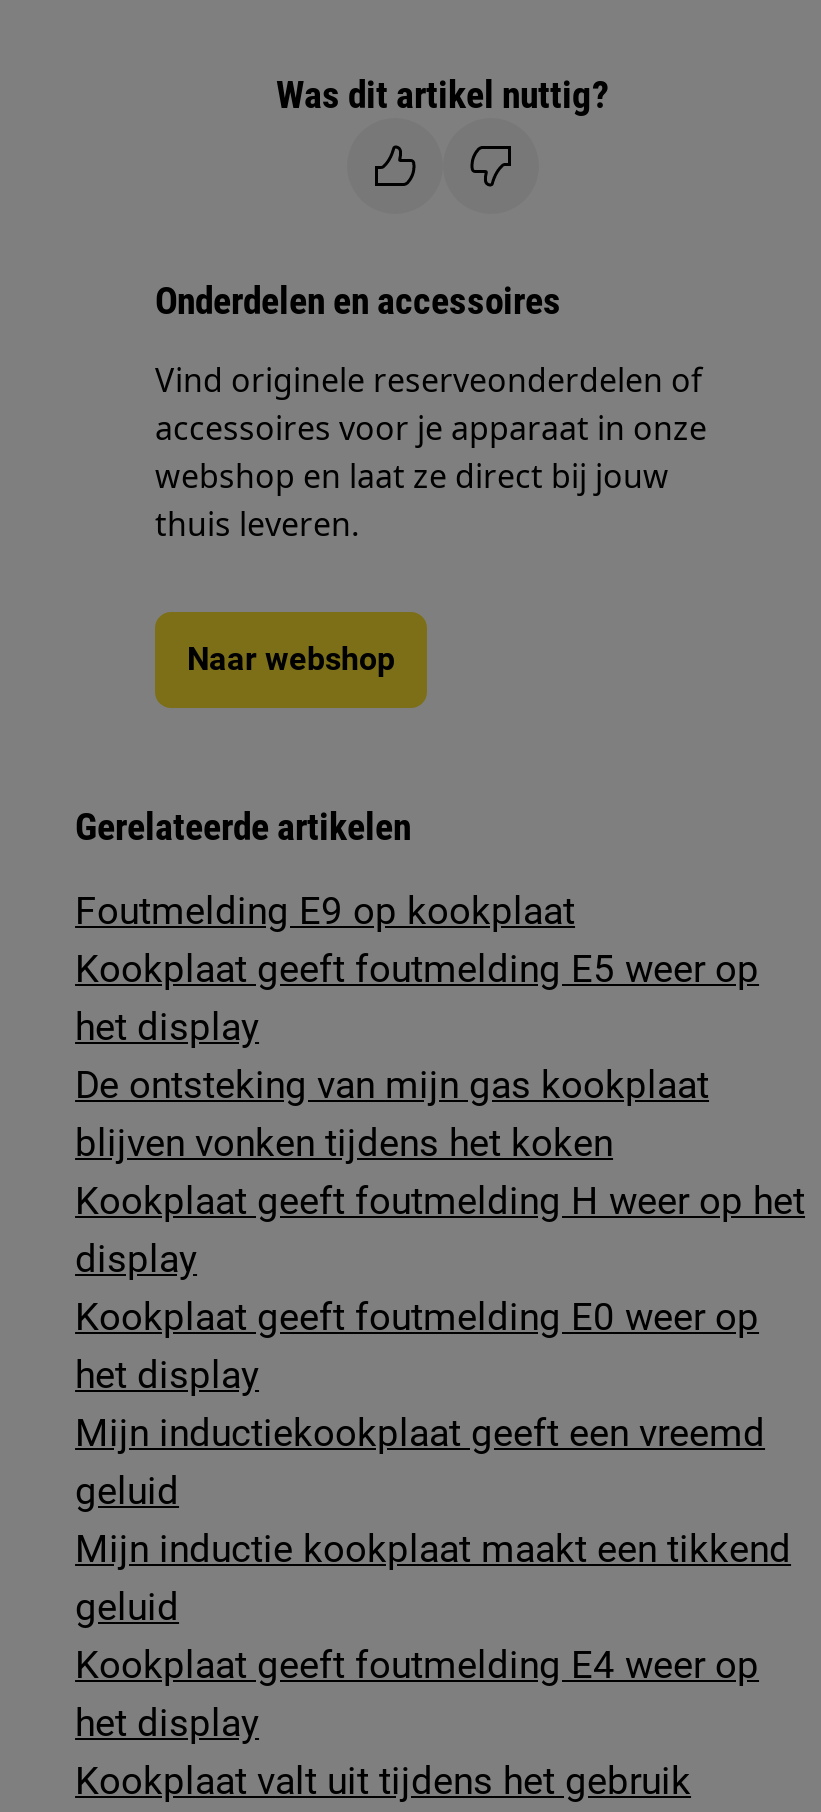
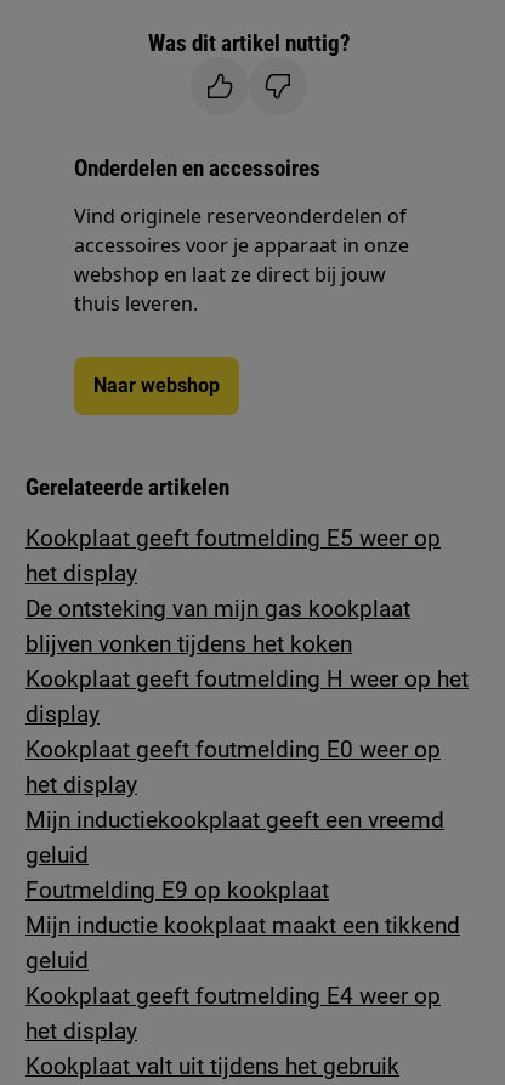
moved down: Foutmelding E9 op kookplaat

moved up: Kookplaat geeft foutmelding E5 weer op | het display | De ontsteking van mijn gas kookplaat | ... | Mijn inductiekookplaat geeft een vreemd | geluid
